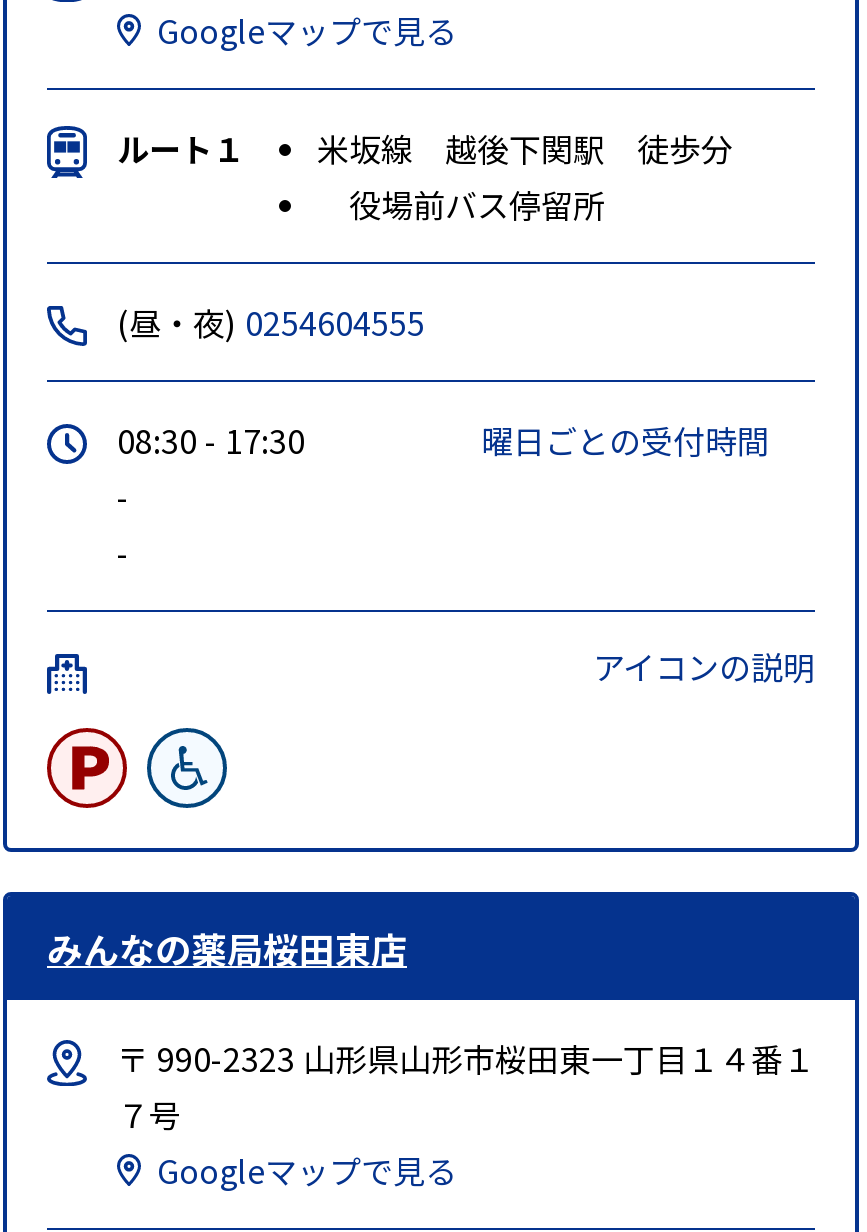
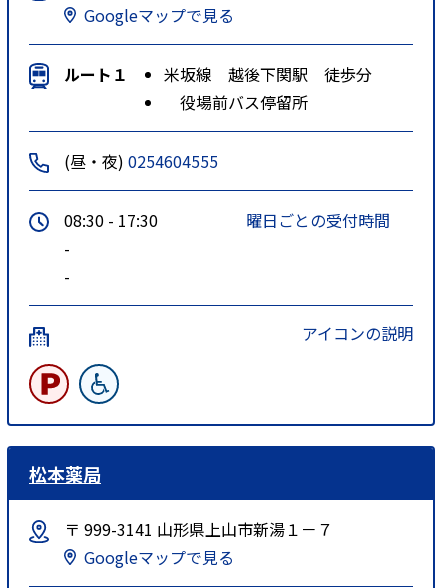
- みんなの薬局桜田東店
+ 松本薬局

- 〒 990-2323 山形県山形市桜田東一丁目１４番１
- ７号
+ 〒 999-3141 山形県上山市新湯１－７
